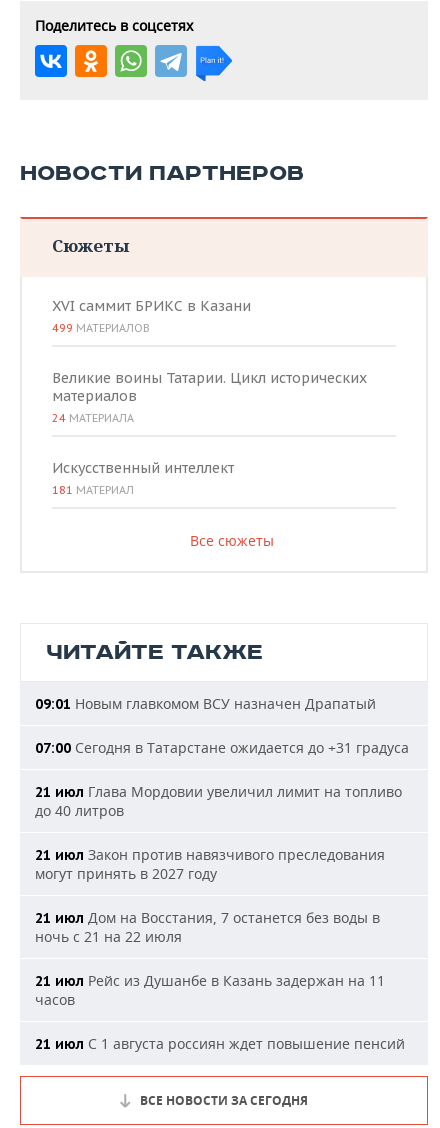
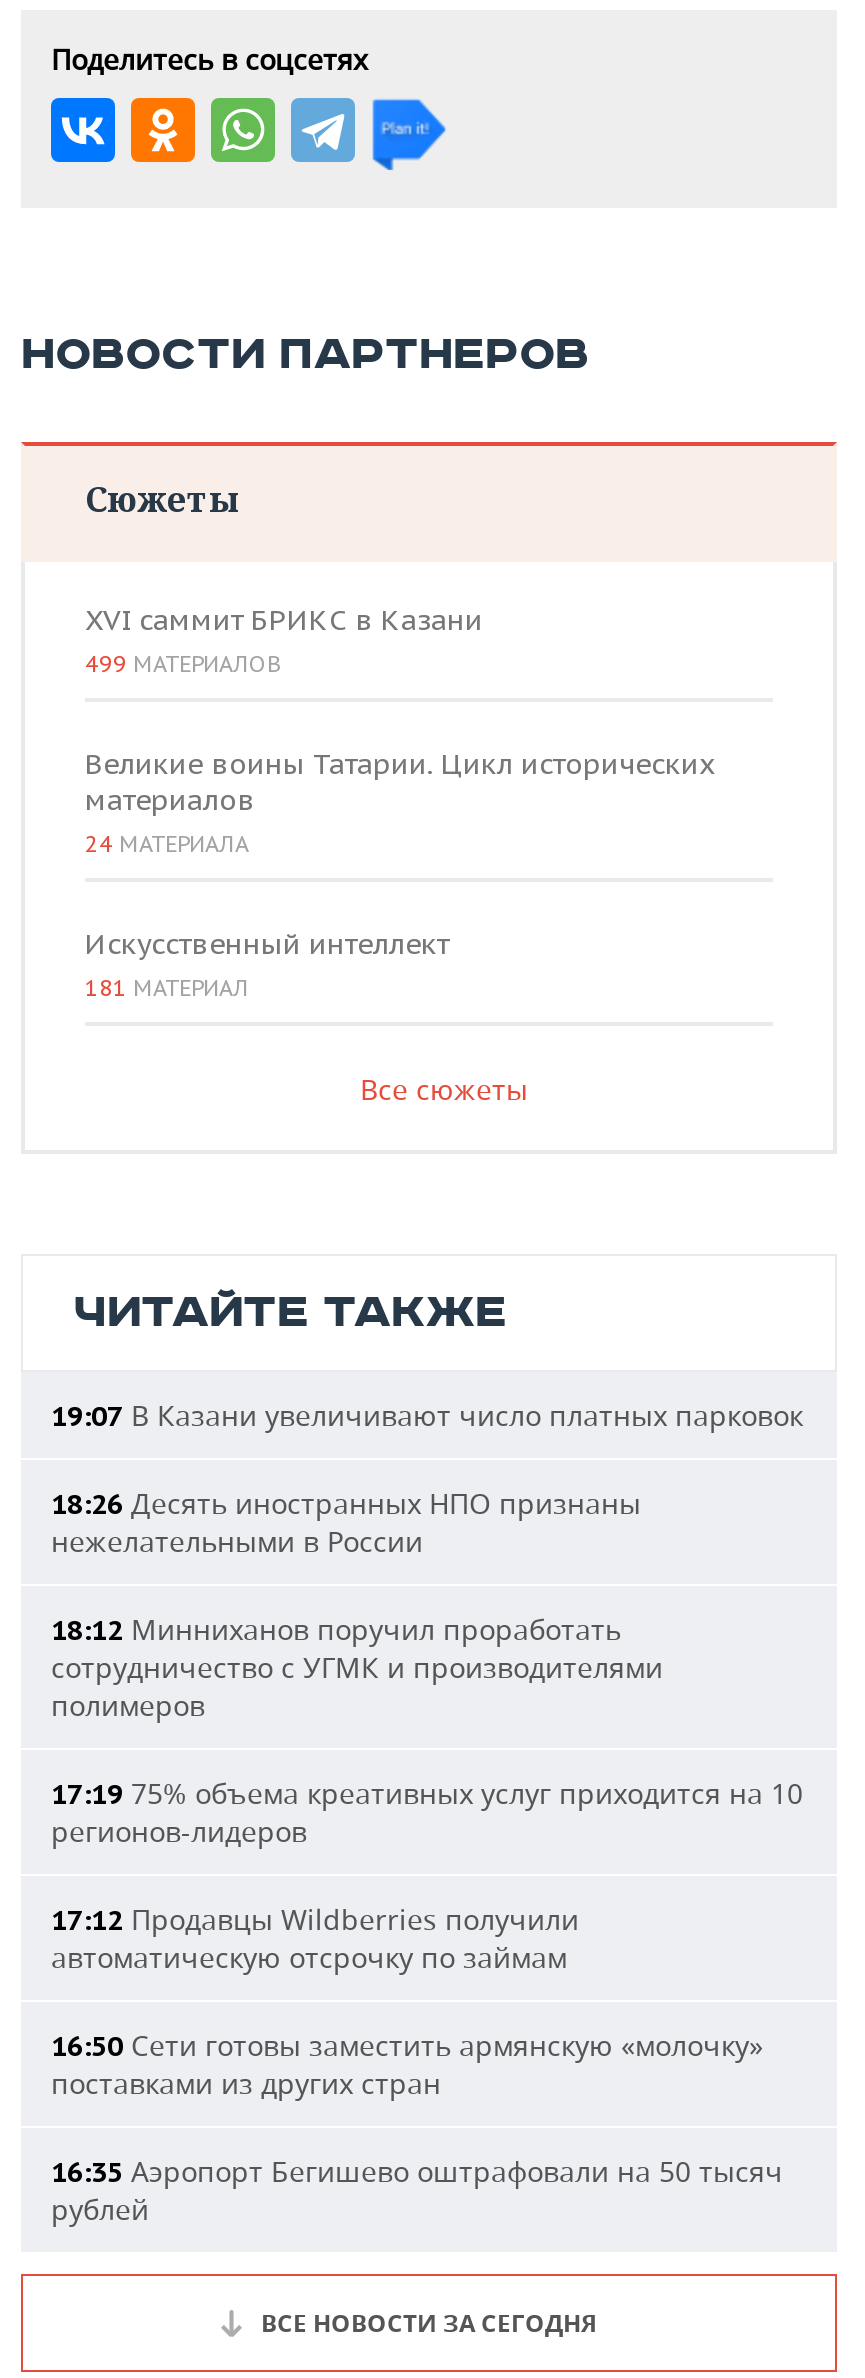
- 09:01 Новым главкомом ВСУ назначен Драпатый
+ 19:07 В Казани увеличивают число платных парковок

- 07:00 Сегодня в Татарстане ожидается до +31 градуса
+ 18:26 Десять иностранных НПО признаны
+ нежелательными в России

- 21 июл Глава Мордовии увеличил лимит на топливо
- до 40 литров
+ 18:12 Минниханов поручил проработать
+ сотрудничество с УГМК и производителями
+ полимеров

- 21 июл Закон против навязчивого преследования
- могут принять в 2027 году
+ 17:19 75% объема креативных услуг приходится на 10
+ регионов-лидеров

- 21 июл Дом на Восстания, 7 останется без воды в
- ночь с 21 на 22 июля
+ 17:12 Продавцы Wildberries получили
+ автоматическую отсрочку по займам

- 21 июл Рейс из Душанбе в Казань задержан на 11
- часов
+ 16:50 Сети готовы заместить армянскую «молочку»
+ поставками из других стран

- 21 июл С 1 августа россиян ждет повышение пенсий
+ 16:35 Аэропорт Бегишево оштрафовали на 50 тысяч
+ рублей
